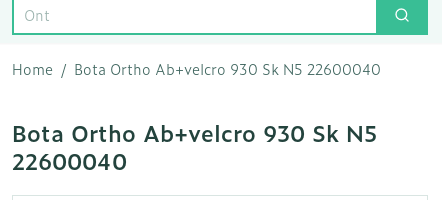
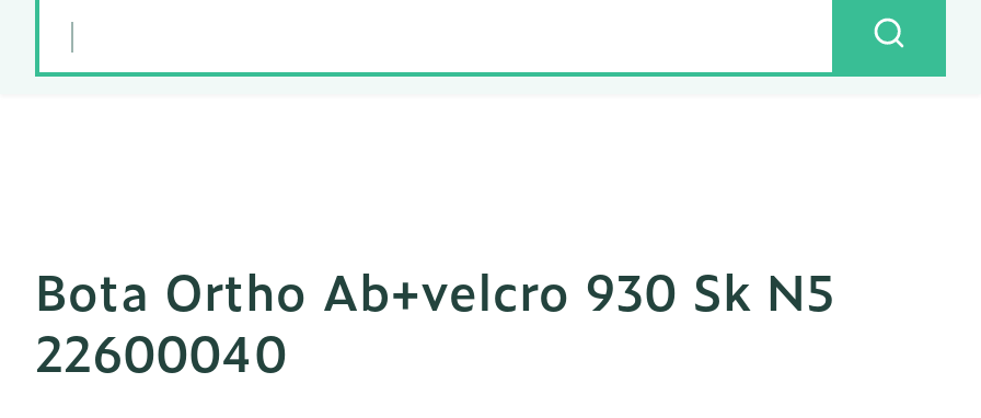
- Home / Bota Ortho Ab+velcro 930 Sk N5 22600040
